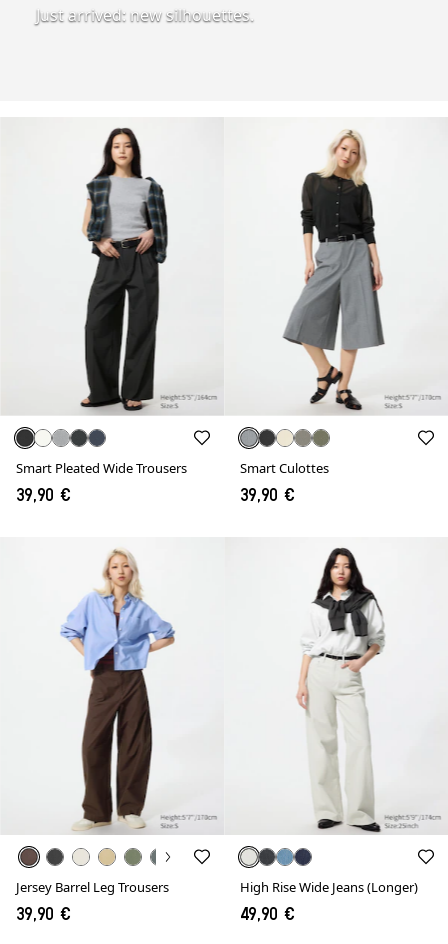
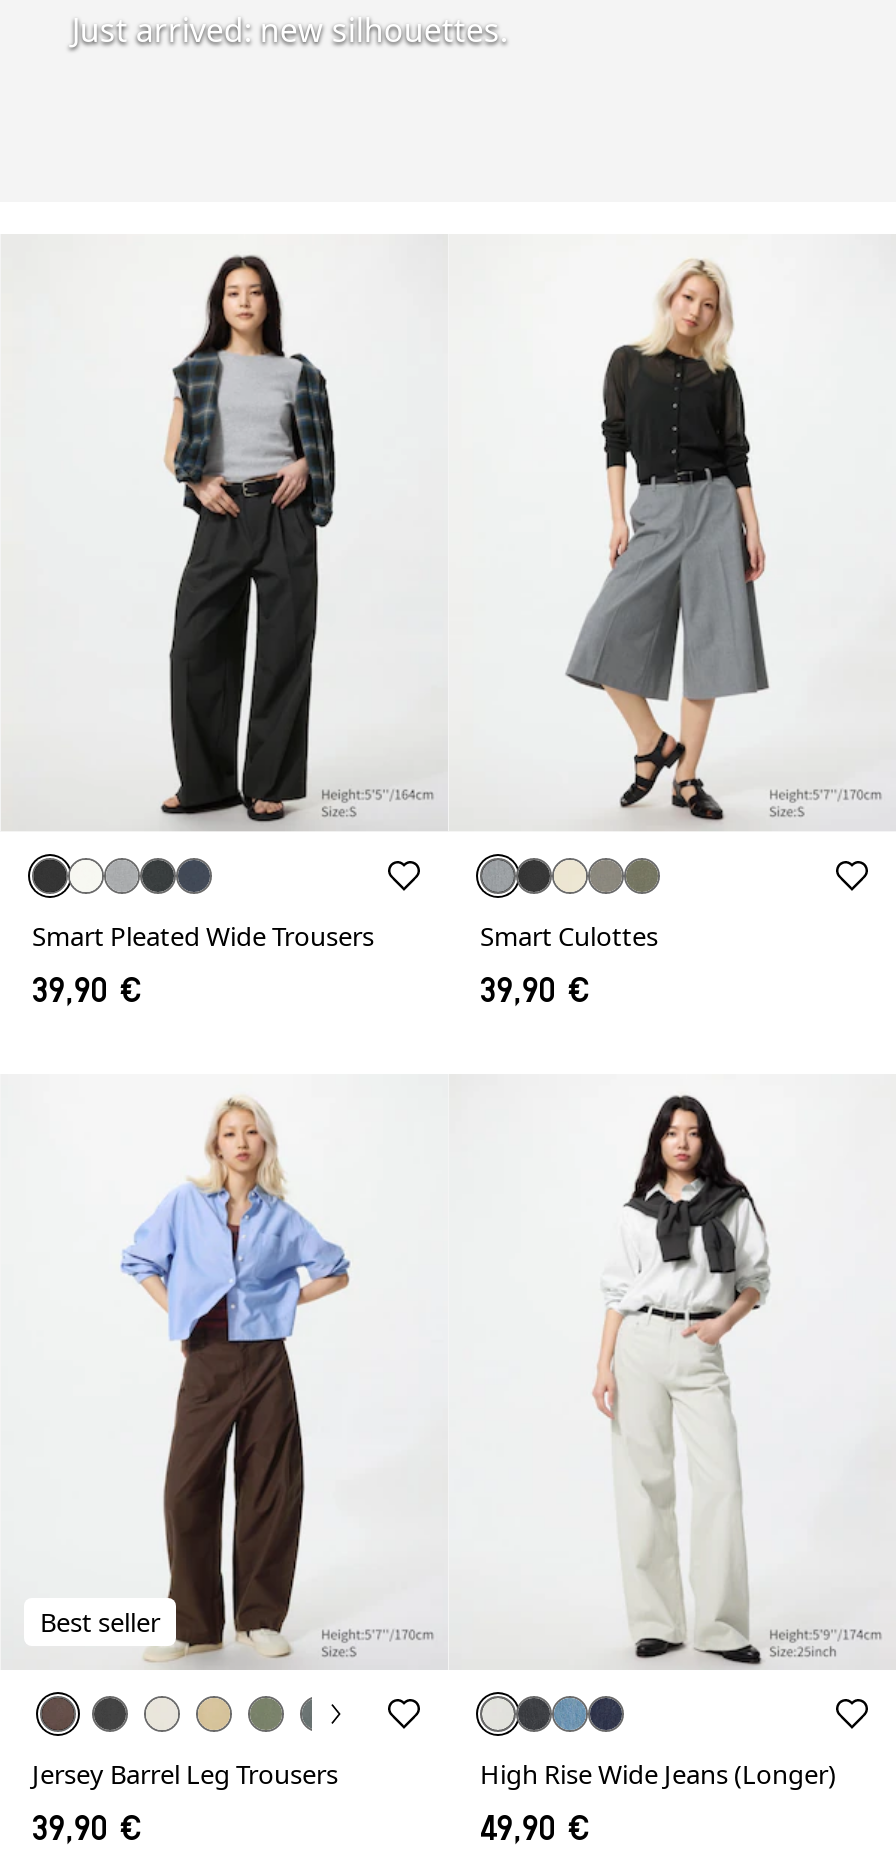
+ Best seller
